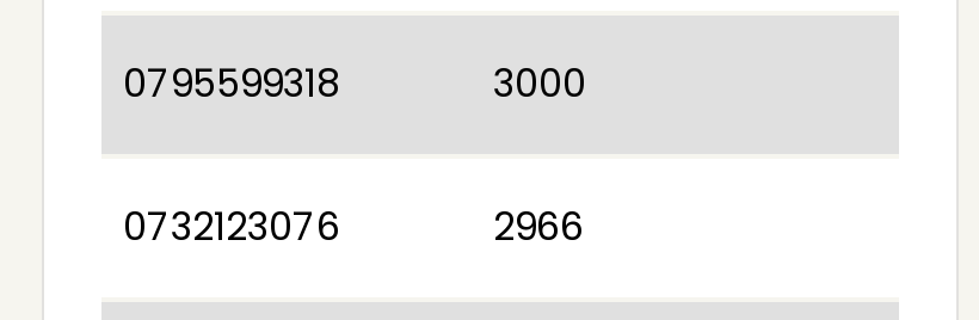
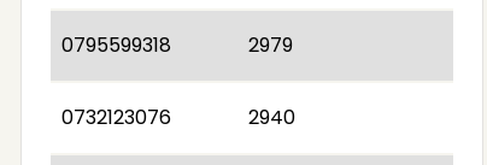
- 3000
+ 2979

- 2966
+ 2940
